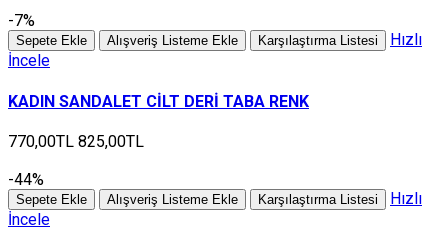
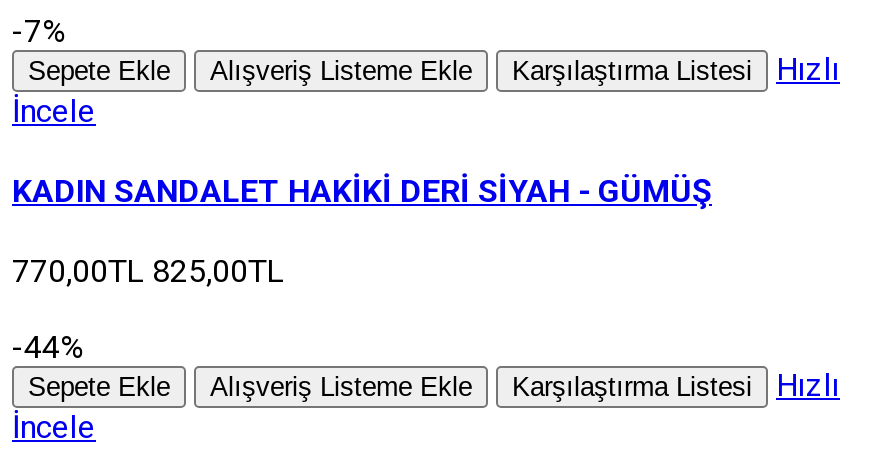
- KADIN SANDALET CİLT DERİ TABA RENK
+ KADIN SANDALET HAKİKİ DERİ SİYAH - GÜMÜŞ
